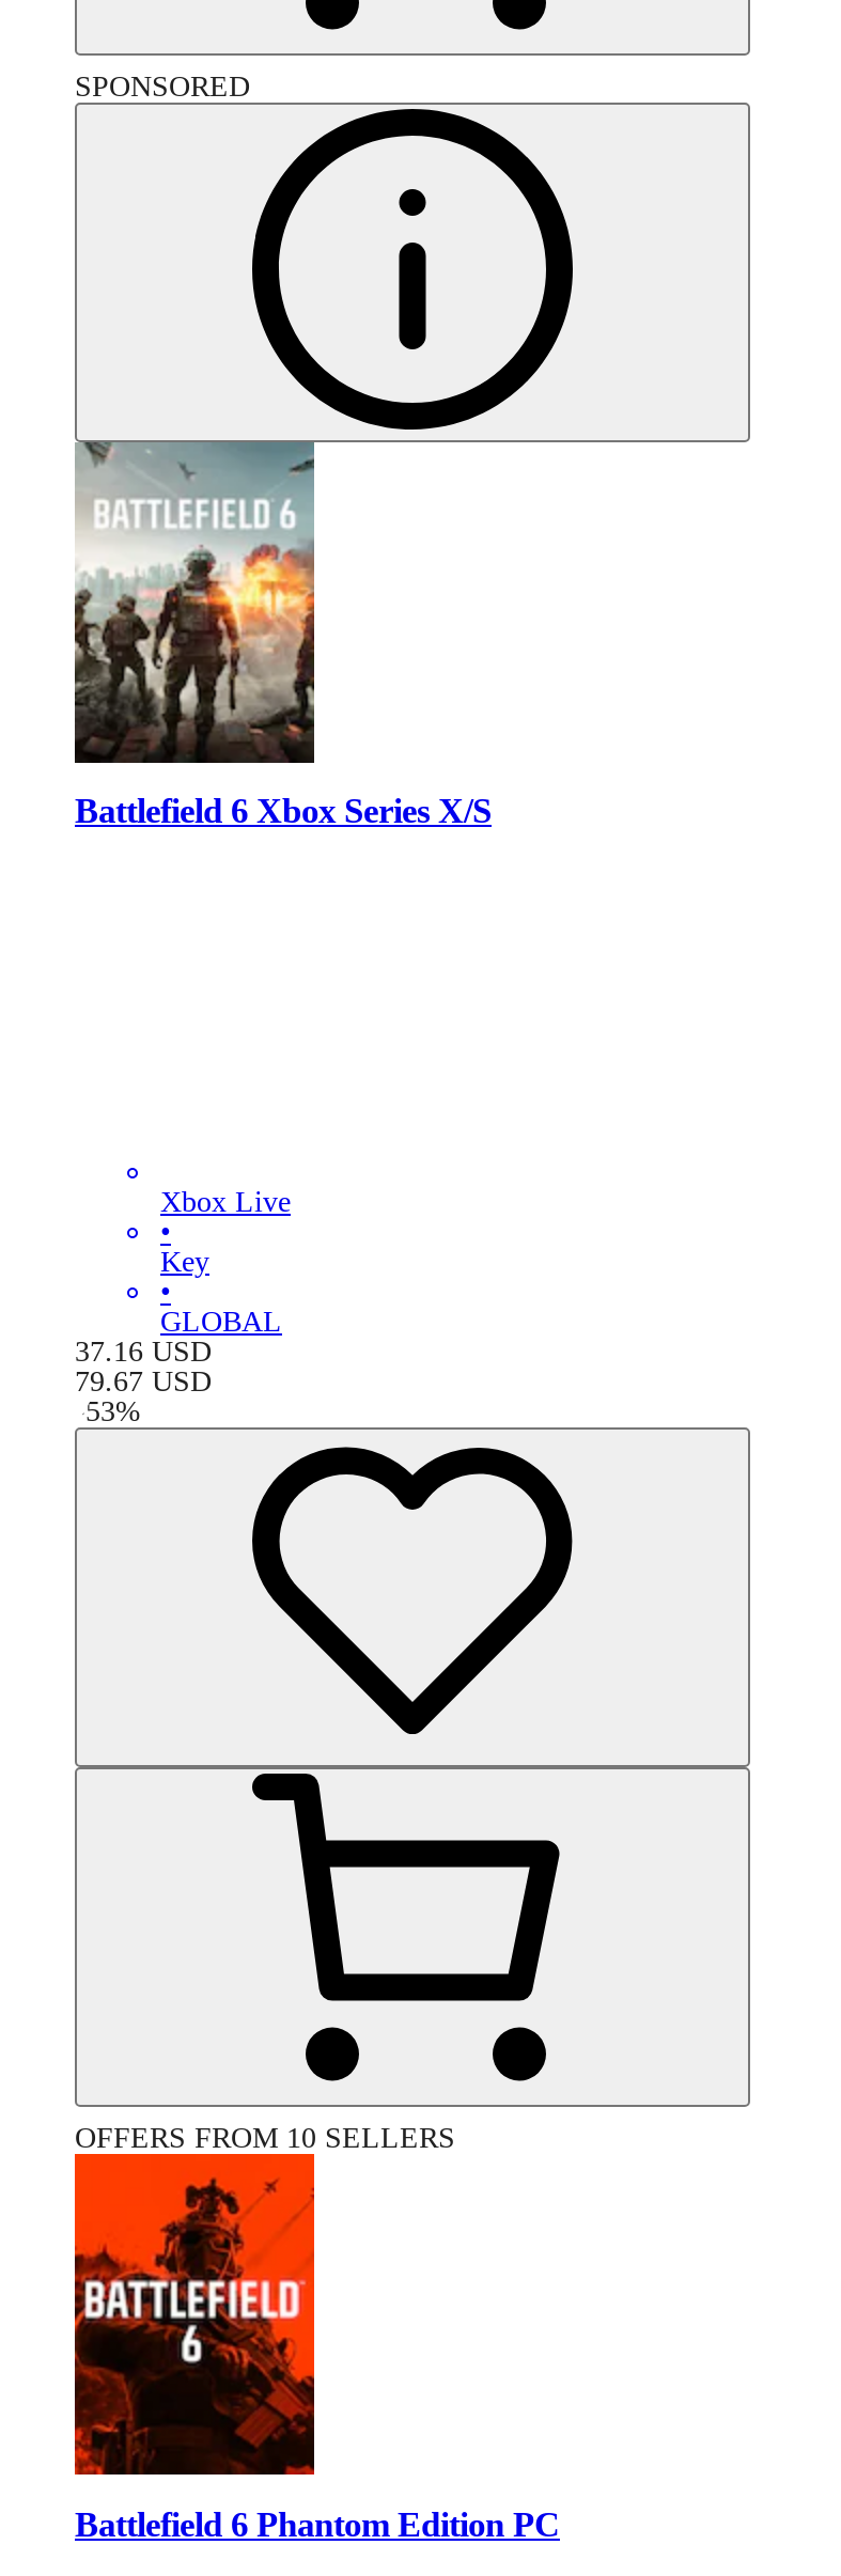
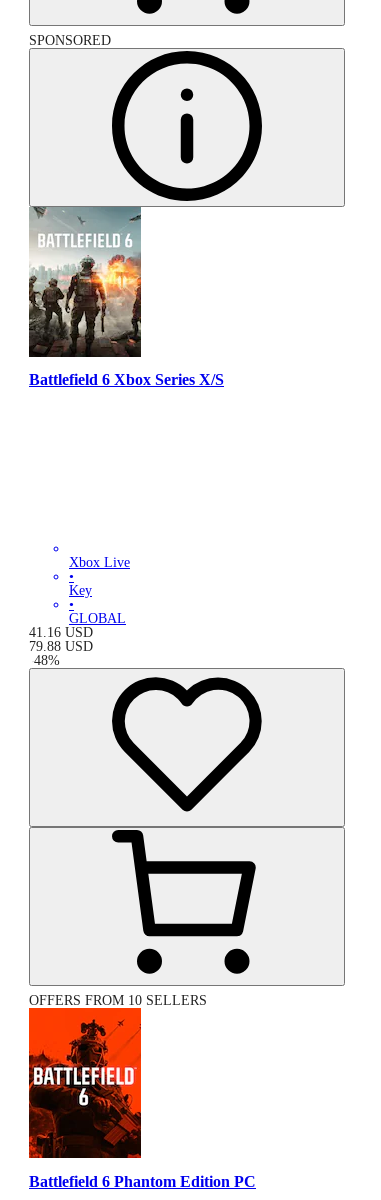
- 37.16 USD
+ 41.16 USD

- 79.67 USD
+ 79.88 USD

- - 53%
+ - 48%
